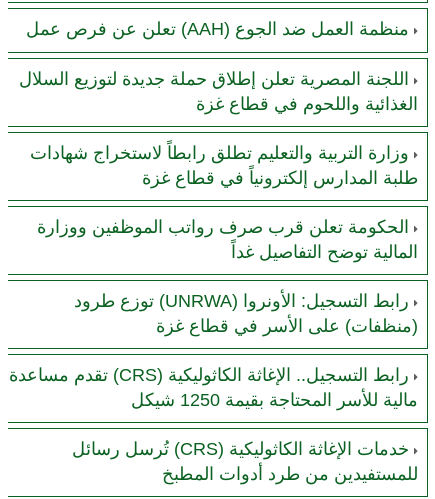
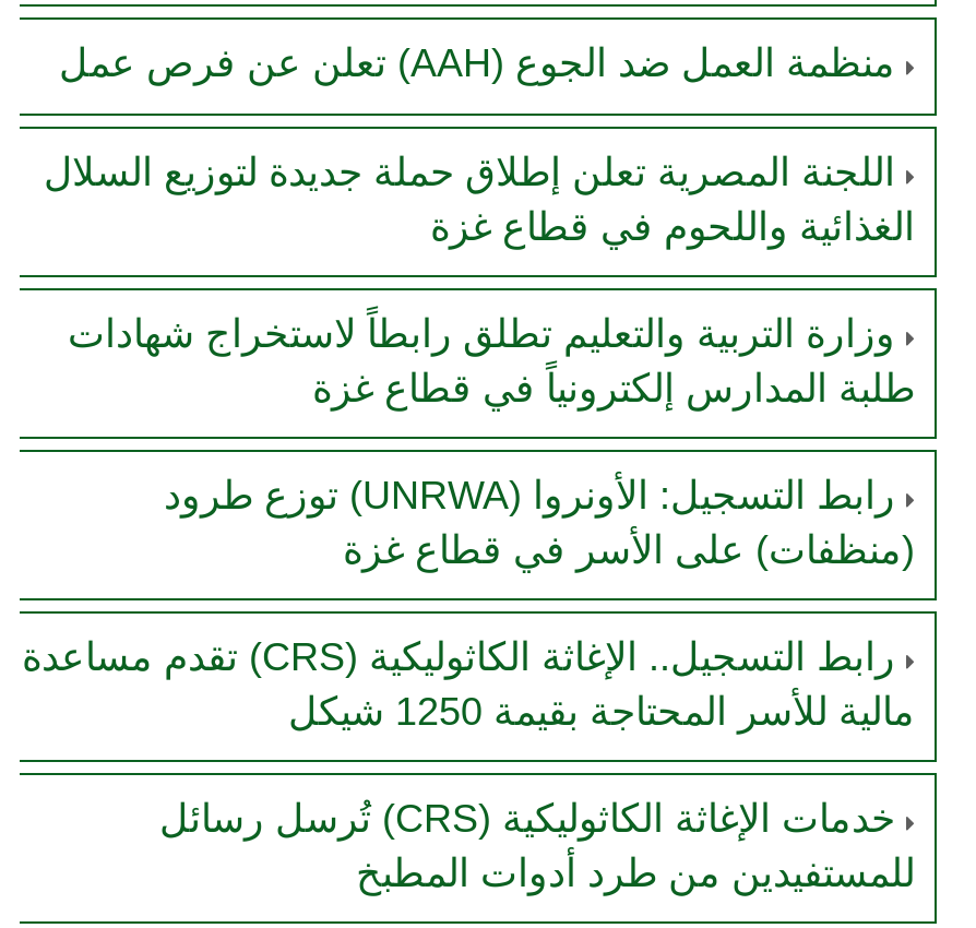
- الحكومة تعلن قرب صرف رواتب الموظفين ووزارة
- المالية توضح التفاصيل غداً
